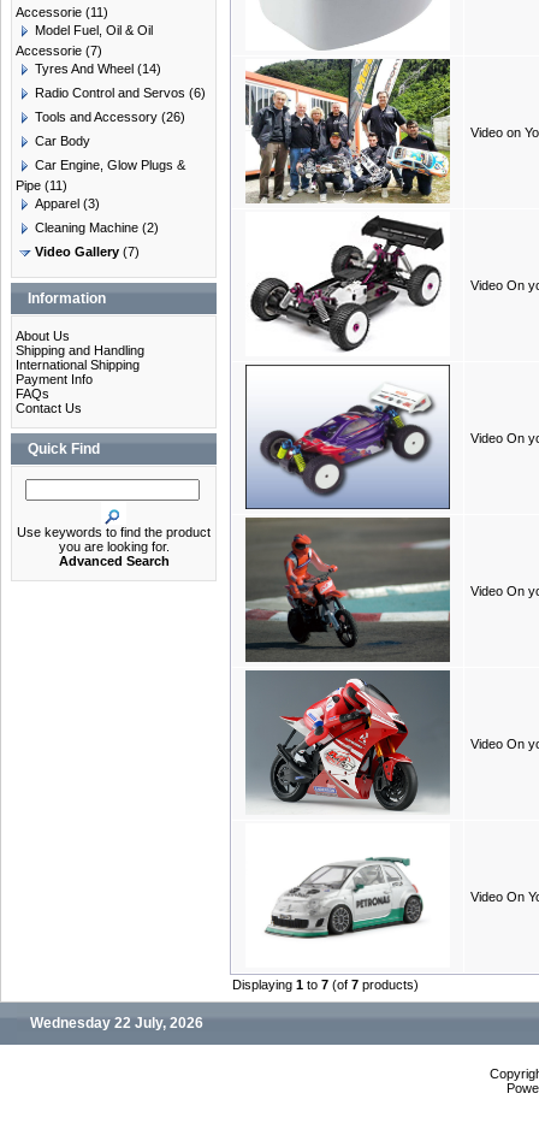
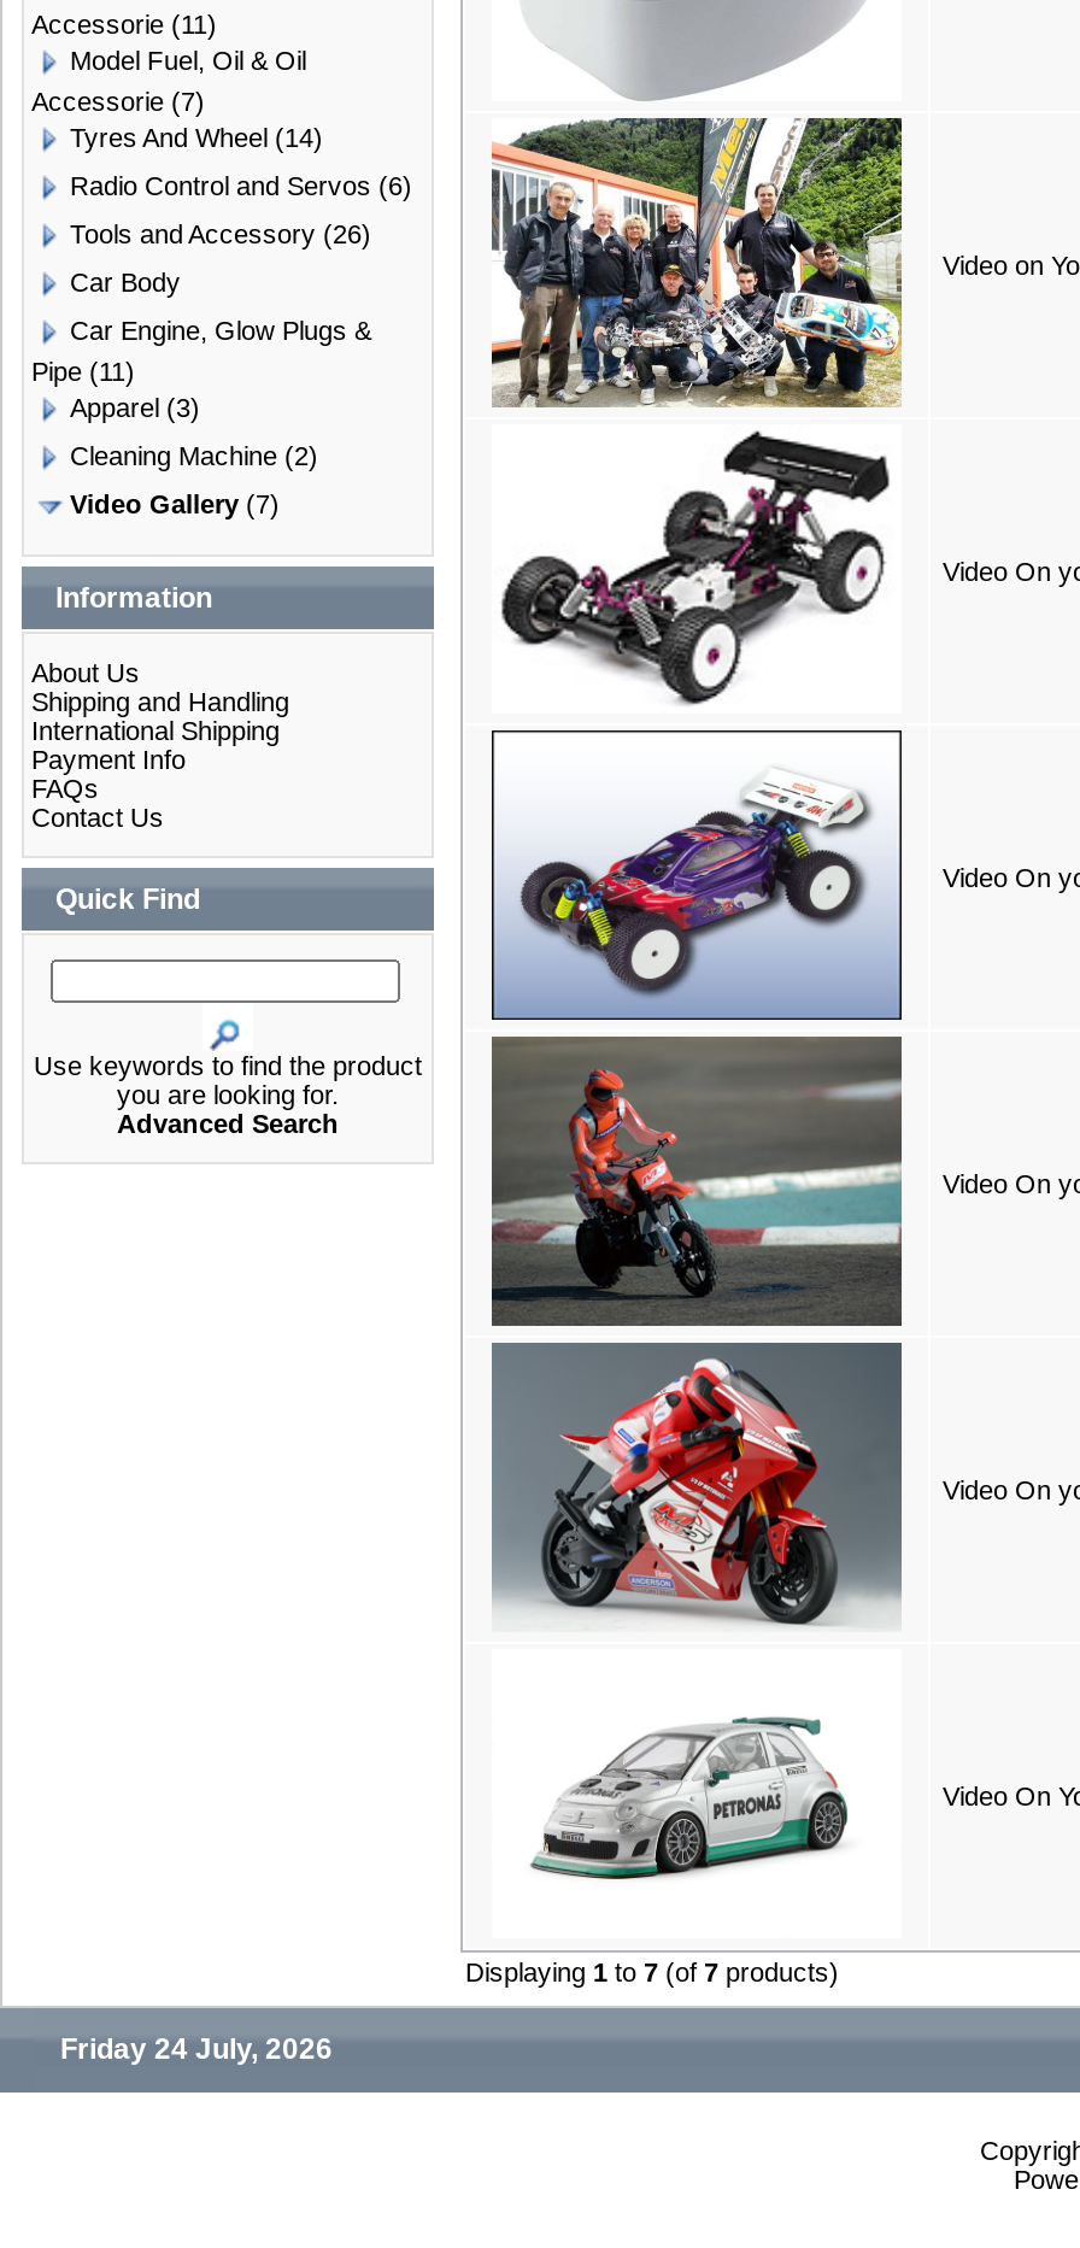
- Wednesday 22 July, 2026
+ Friday 24 July, 2026
